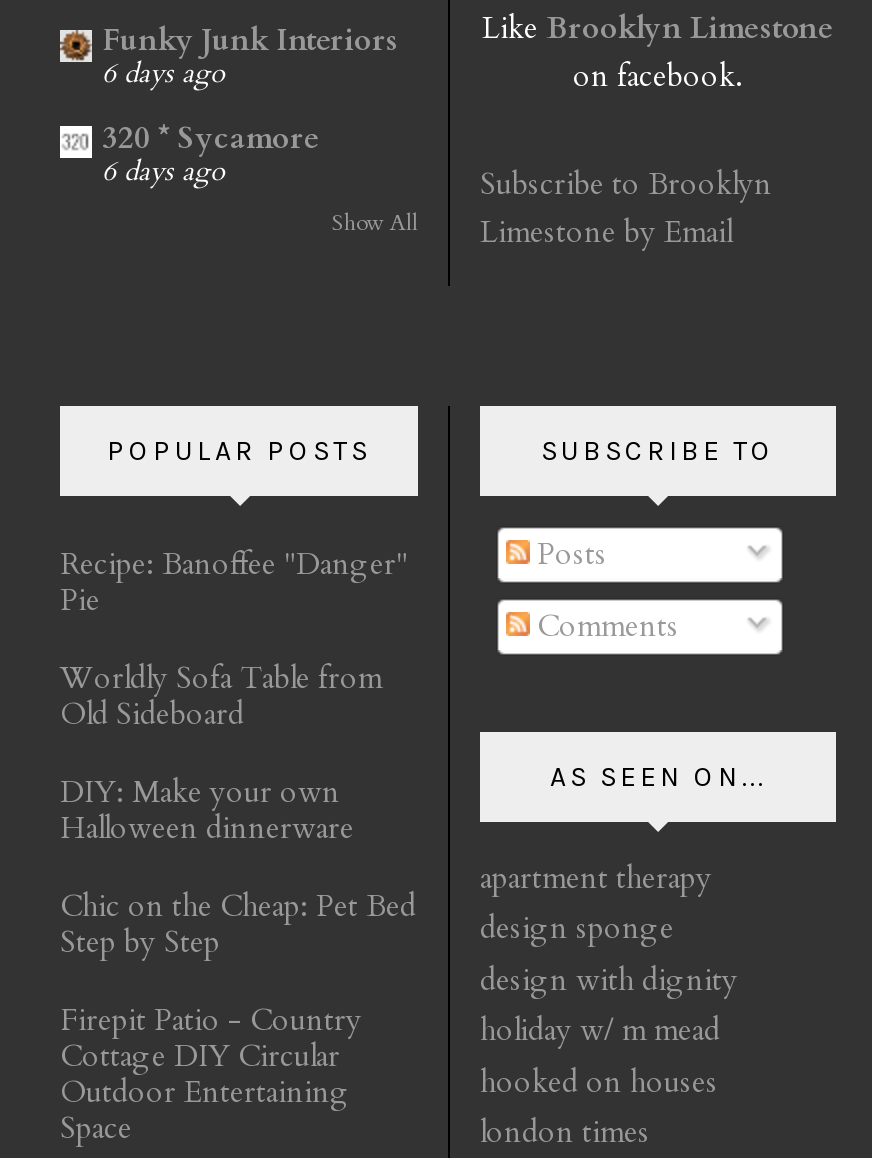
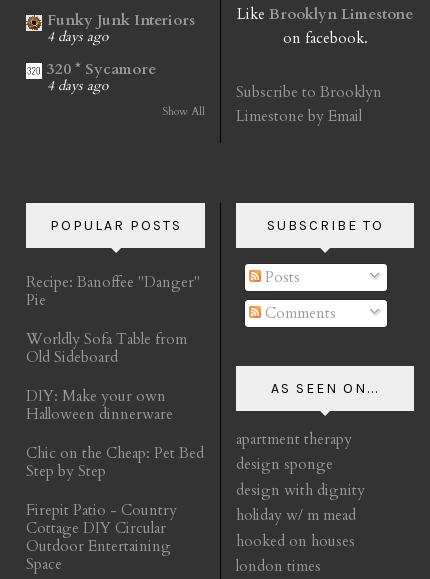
- 6 days ago
+ 4 days ago

- 6 days ago
+ 4 days ago
